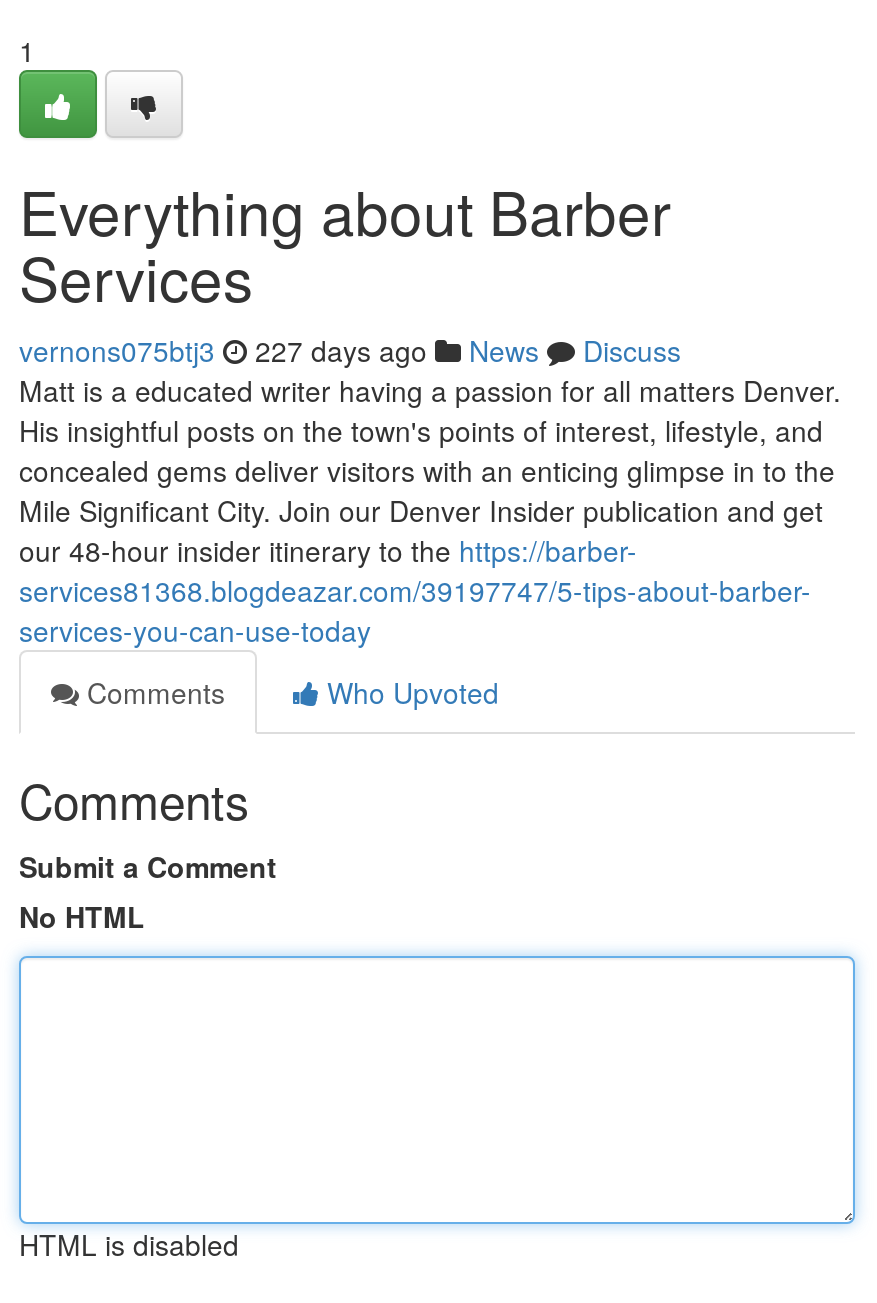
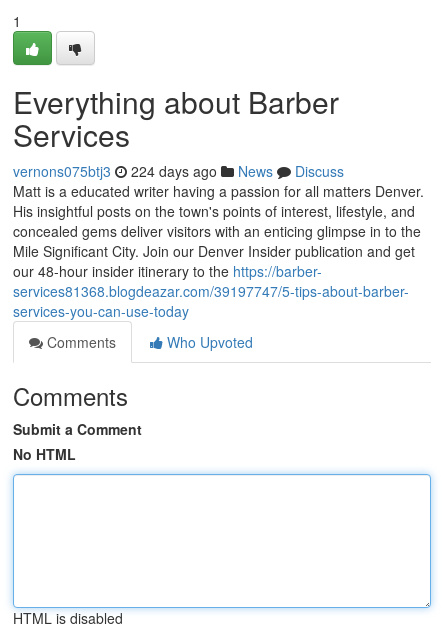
- vernons075btj3 227 days ago News Discuss
+ vernons075btj3 224 days ago News Discuss
